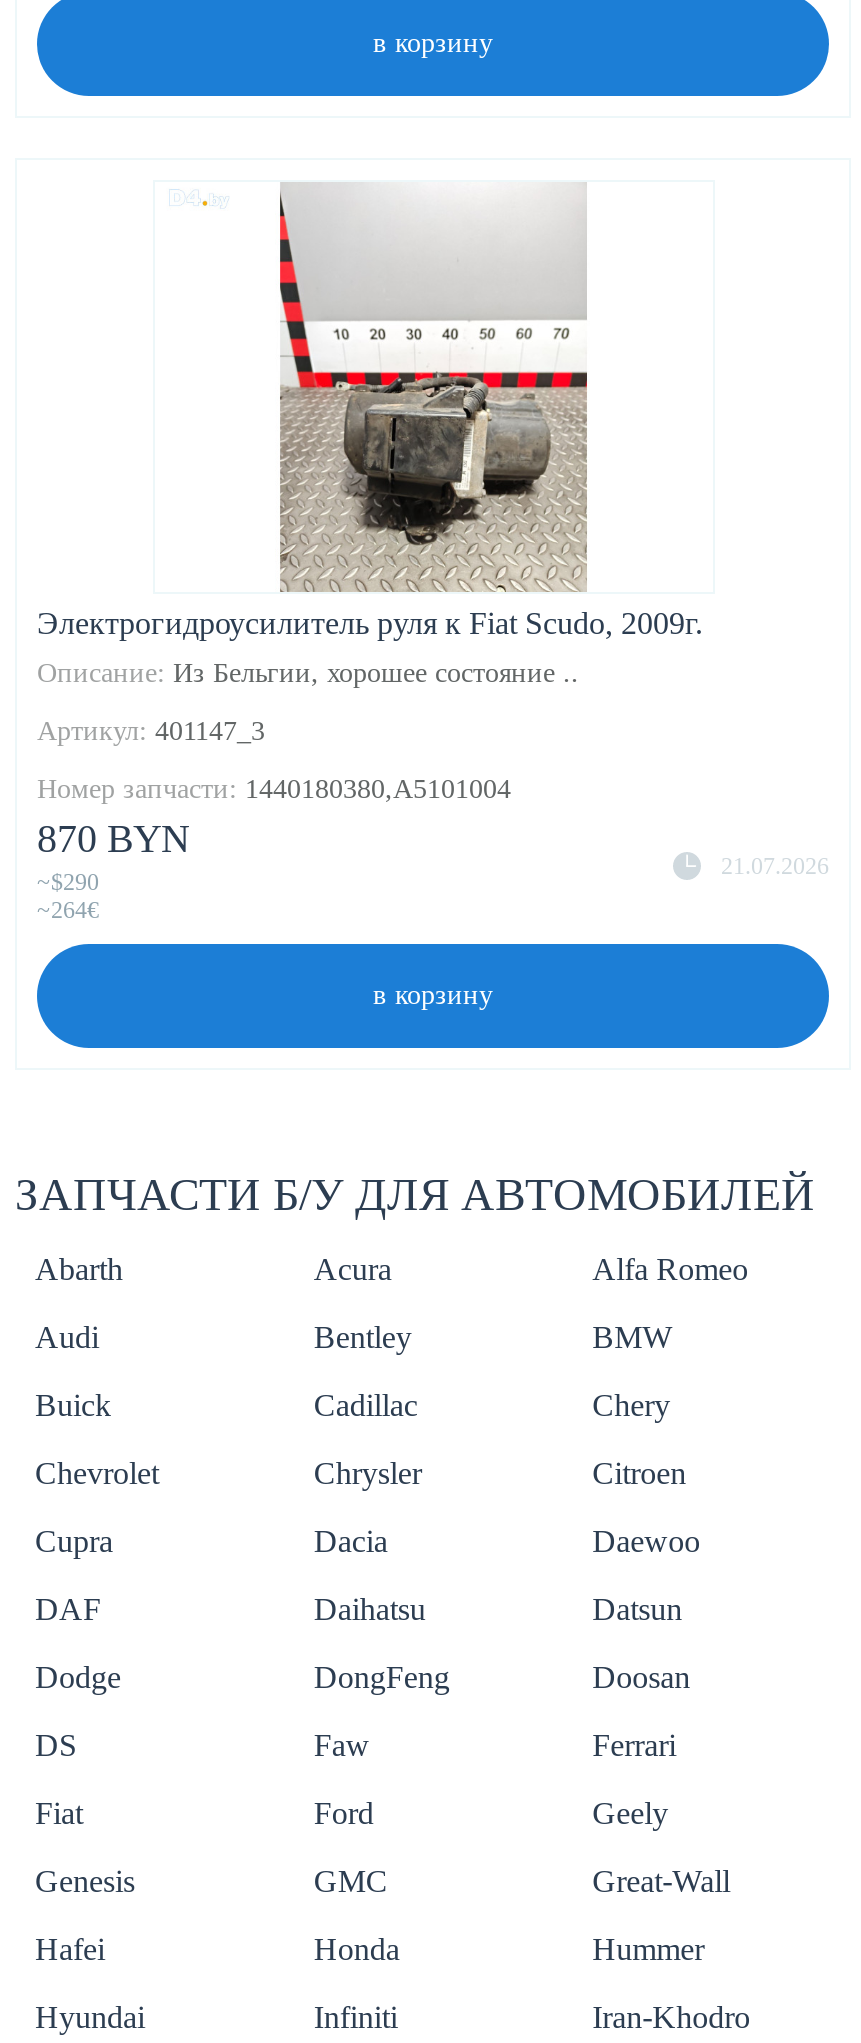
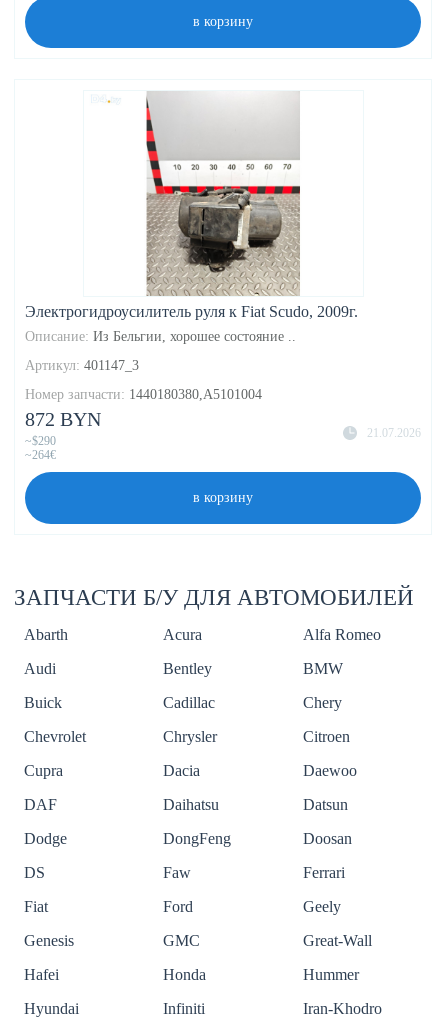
- 870 BYN
+ 872 BYN
